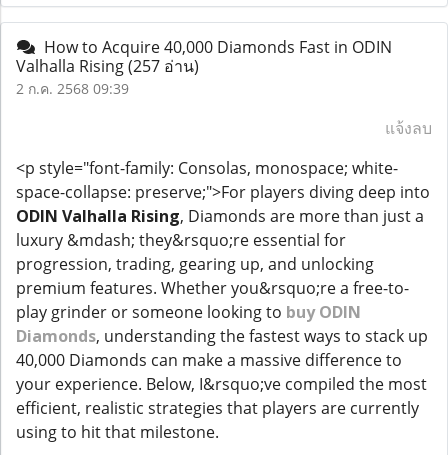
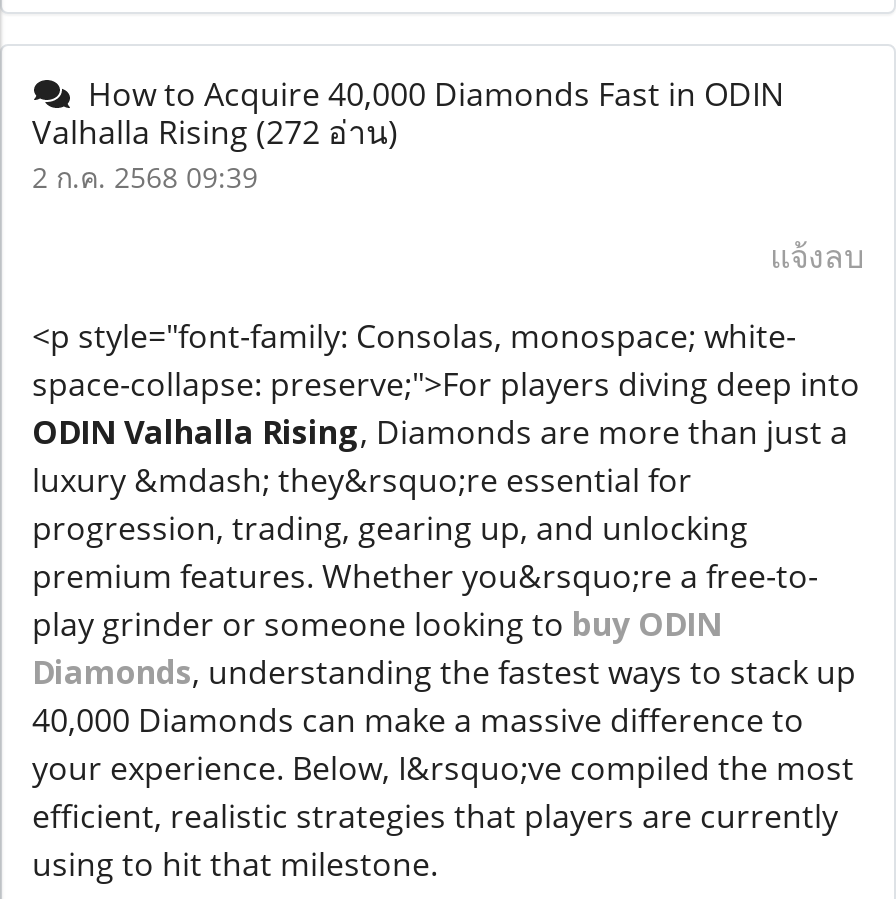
- Valhalla Rising(257 อ่าน)
+ Valhalla Rising(272 อ่าน)
